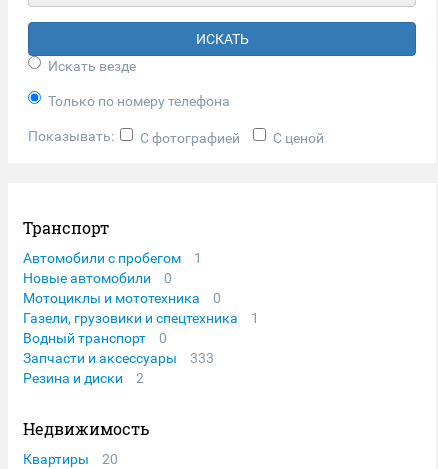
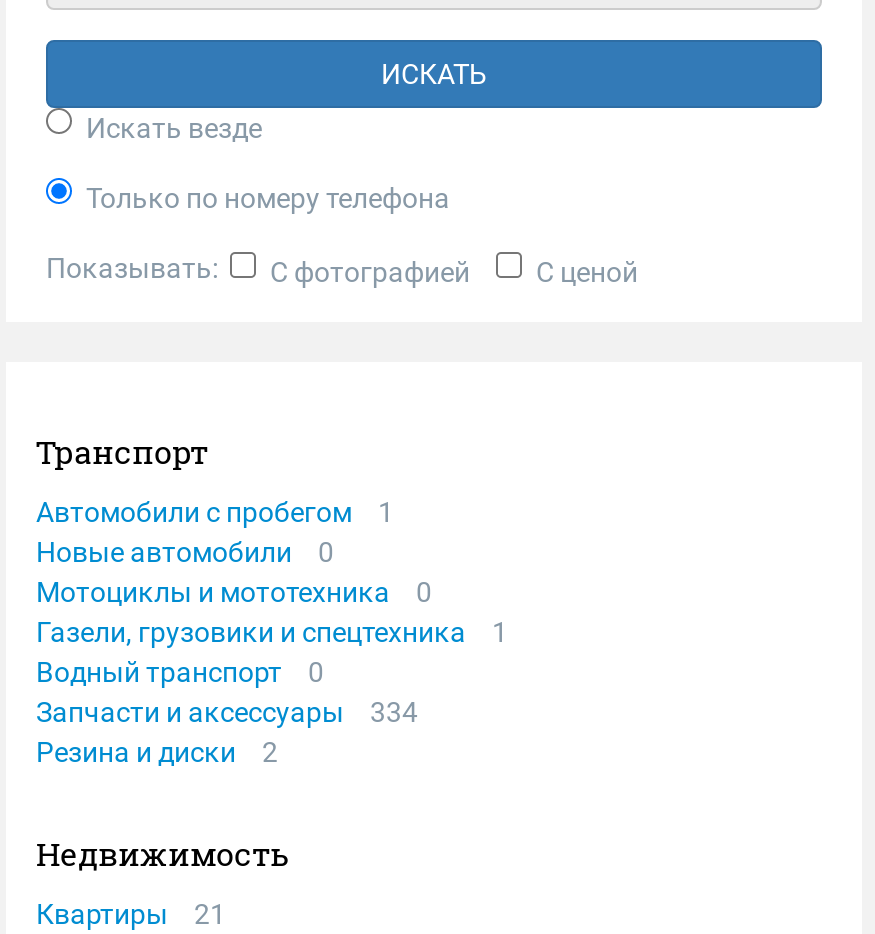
- Запчасти и аксессуары 333
+ Запчасти и аксессуары 334

- Квартиры 20
+ Квартиры 21
